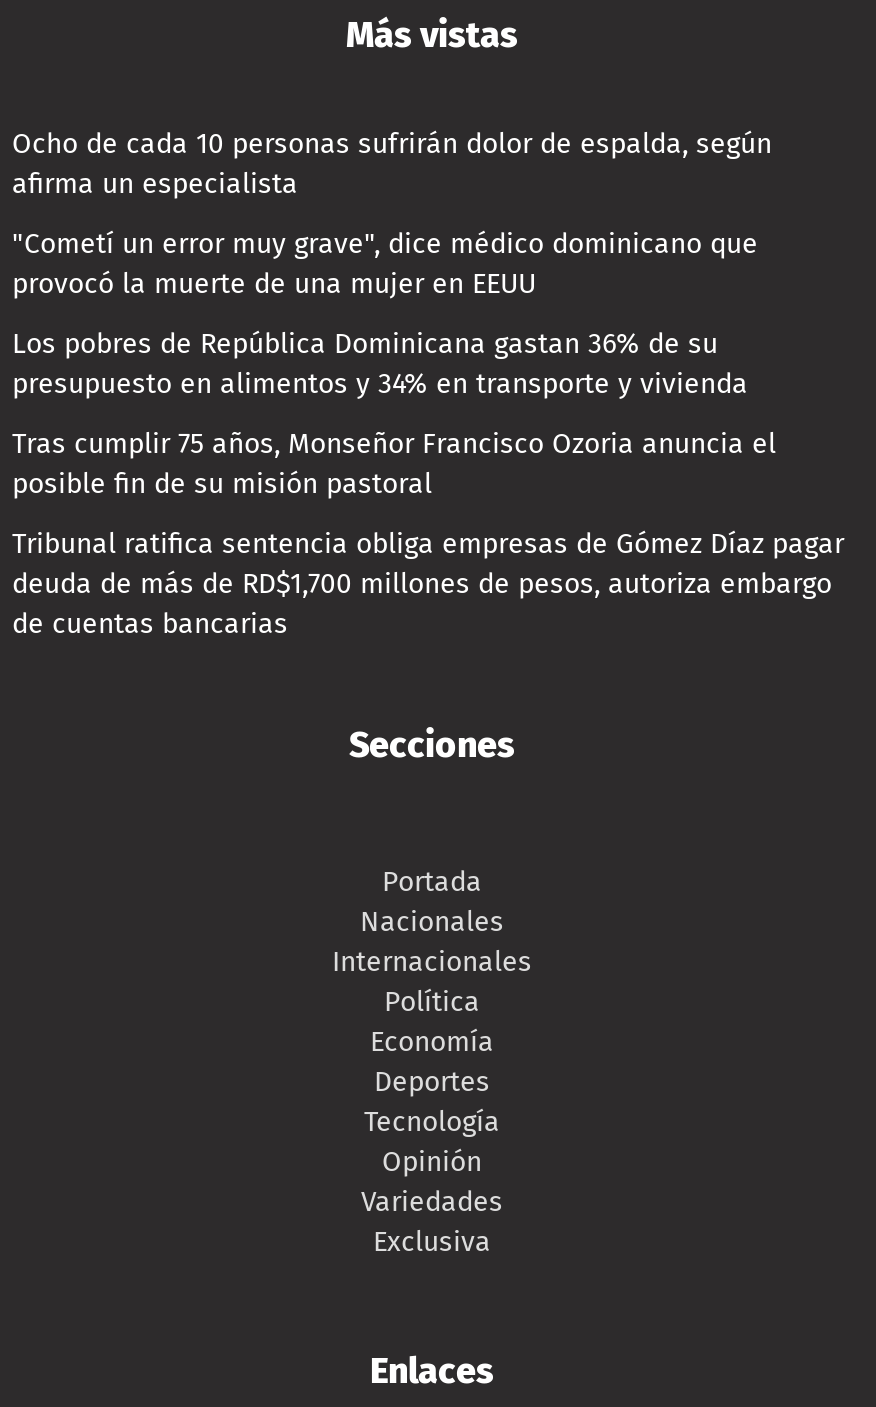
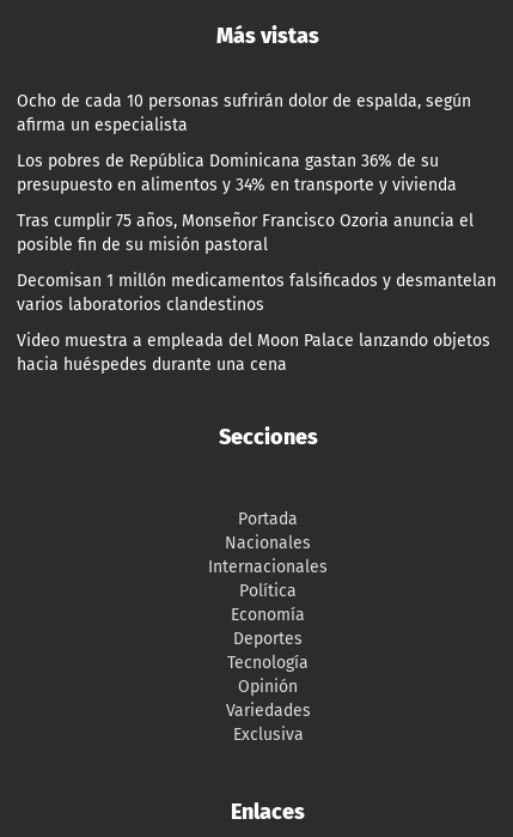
- "Cometí un error muy grave", dice médico dominicano que
- provocó la muerte de una mujer en EEUU

moved up: Los pobres de República Dominicana gastan 36% de su | presupuesto en alimentos y 34% en transporte y vivienda | Tras cumplir 75 años, Monseñor Francisco Ozoria anuncia el | posible fin de su misión pastoral

- Tribunal ratifica sentencia obliga empresas de Gómez Díaz pagar
- deuda de más de RD$1,700 millones de pesos, autoriza embargo
- de cuentas bancarias
+ Decomisan 1 millón medicamentos falsificados y desmantelan
+ varios laboratorios clandestinos
+ Video muestra a empleada del Moon Palace lanzando objetos
+ hacia huéspedes durante una cena
